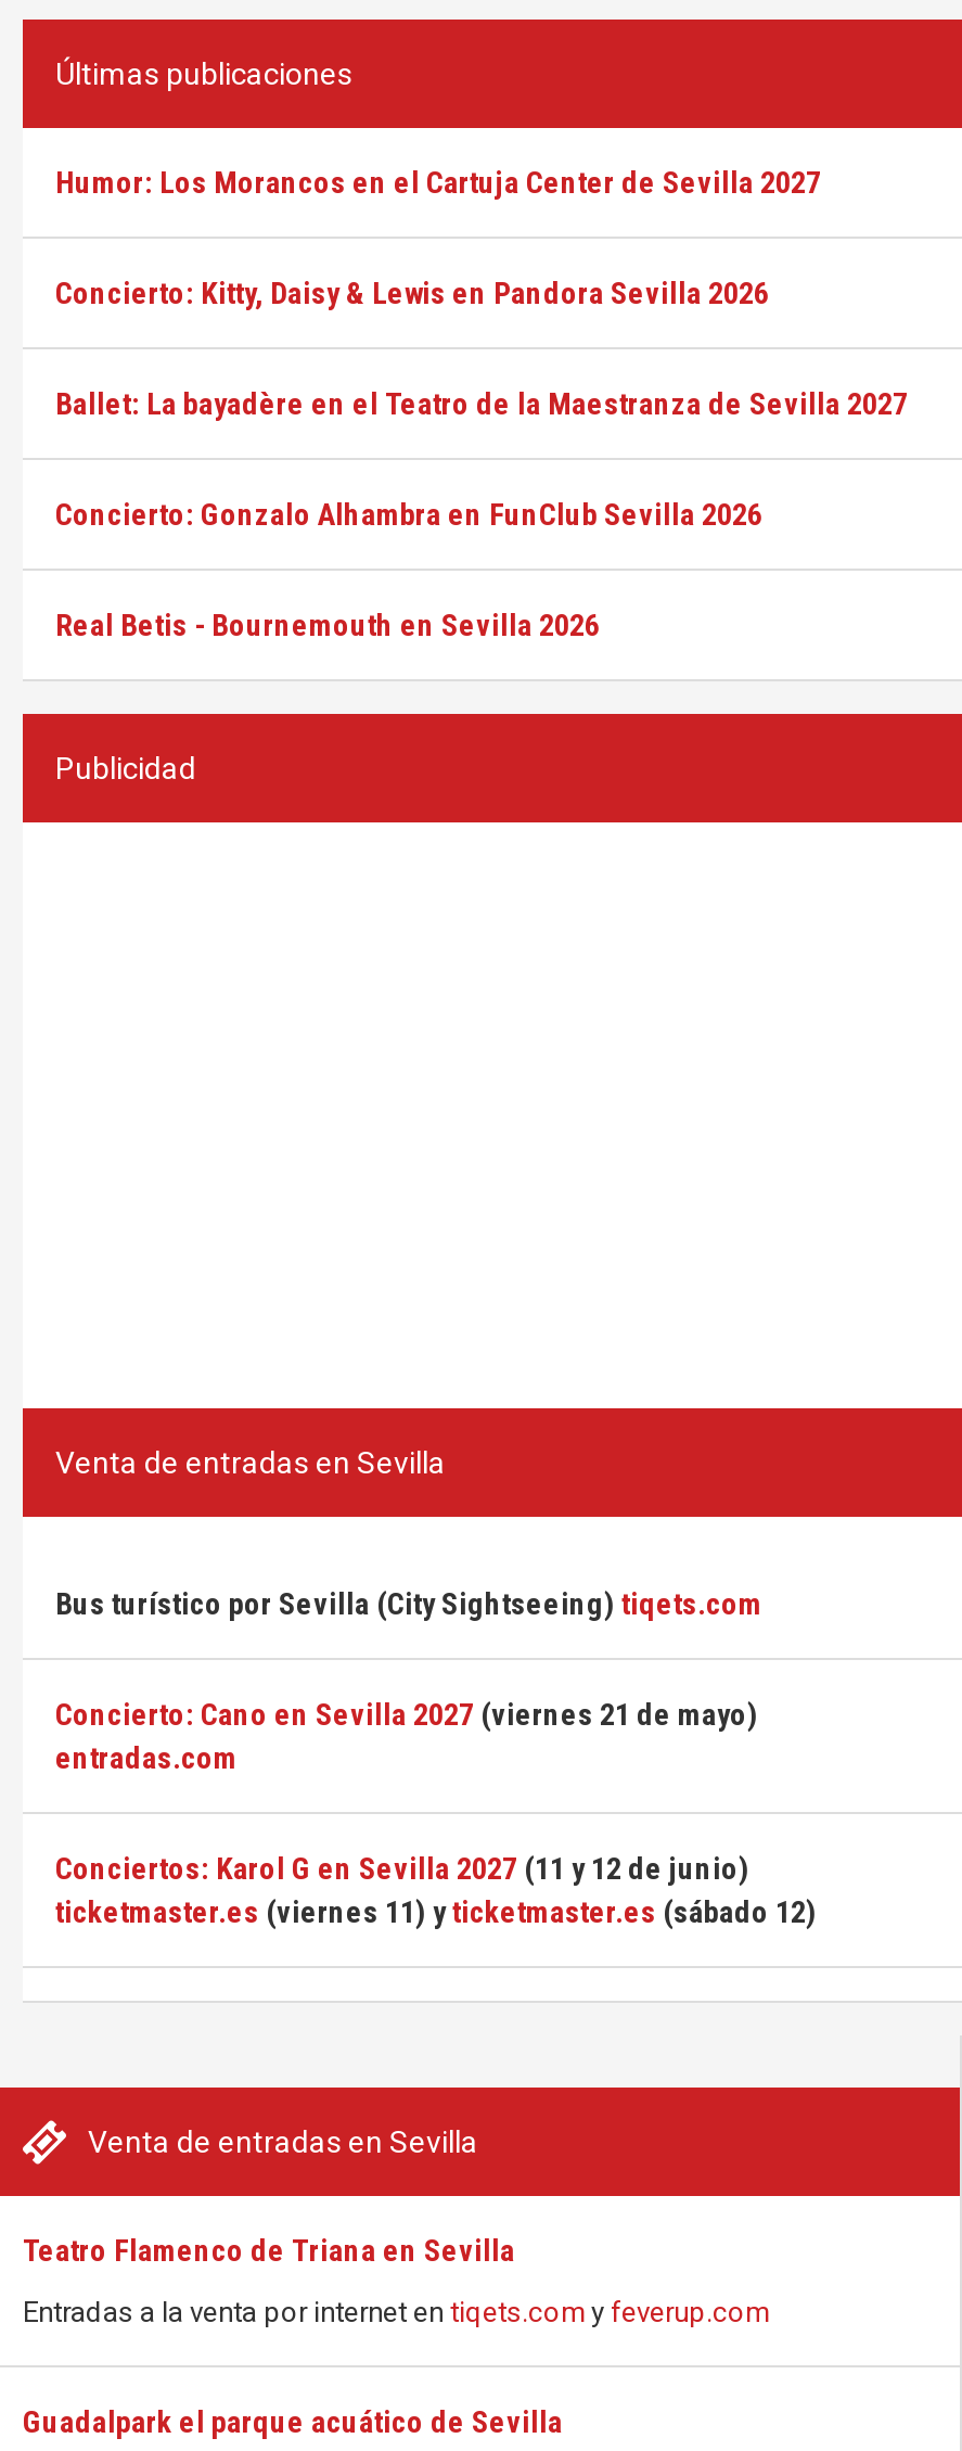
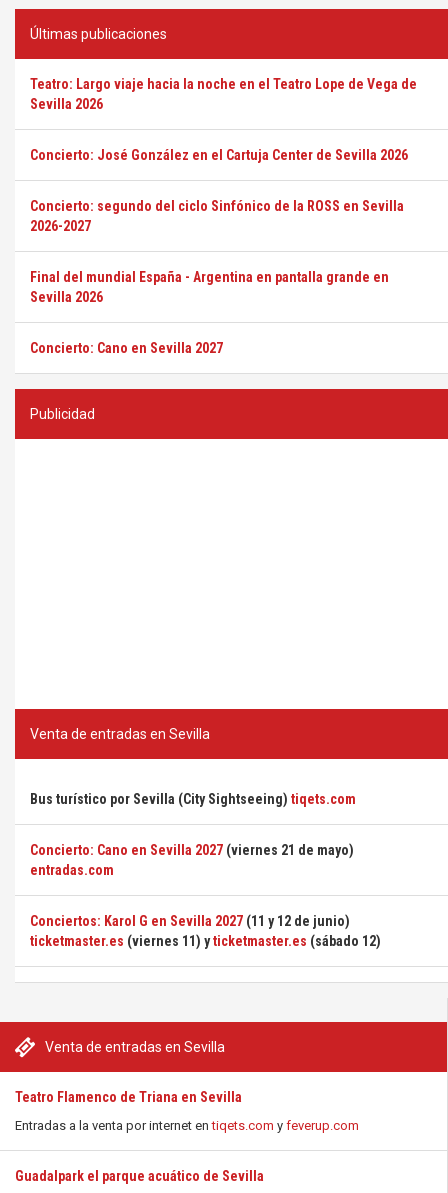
- Humor: Los Morancos en el Cartuja Center de Sevilla 2027
+ Teatro: Largo viaje hacia la noche en el Teatro Lope de Vega de
+ Sevilla 2026

- Concierto: Kitty, Daisy & Lewis en Pandora Sevilla 2026
+ Concierto: José González en el Cartuja Center de Sevilla 2026

- Ballet: La bayadère en el Teatro de la Maestranza de Sevilla 2027
+ Concierto: segundo del ciclo Sinfónico de la ROSS en Sevilla
+ 2026-2027

- Concierto: Gonzalo Alhambra en FunClub Sevilla 2026
+ Final del mundial España - Argentina en pantalla grande en
+ Sevilla 2026

- Real Betis - Bournemouth en Sevilla 2026
+ Concierto: Cano en Sevilla 2027
